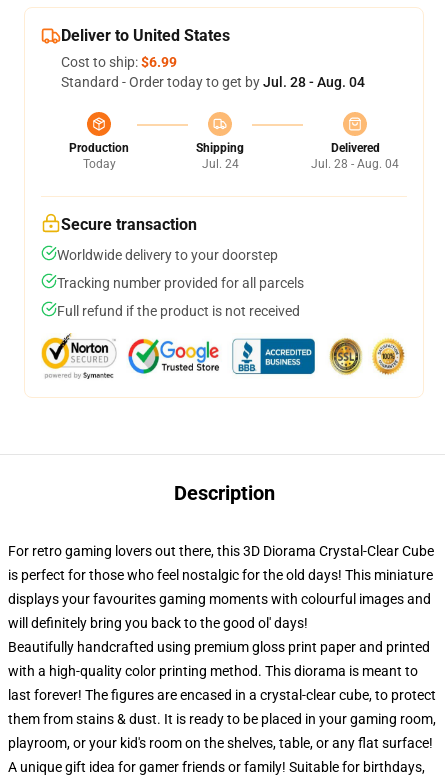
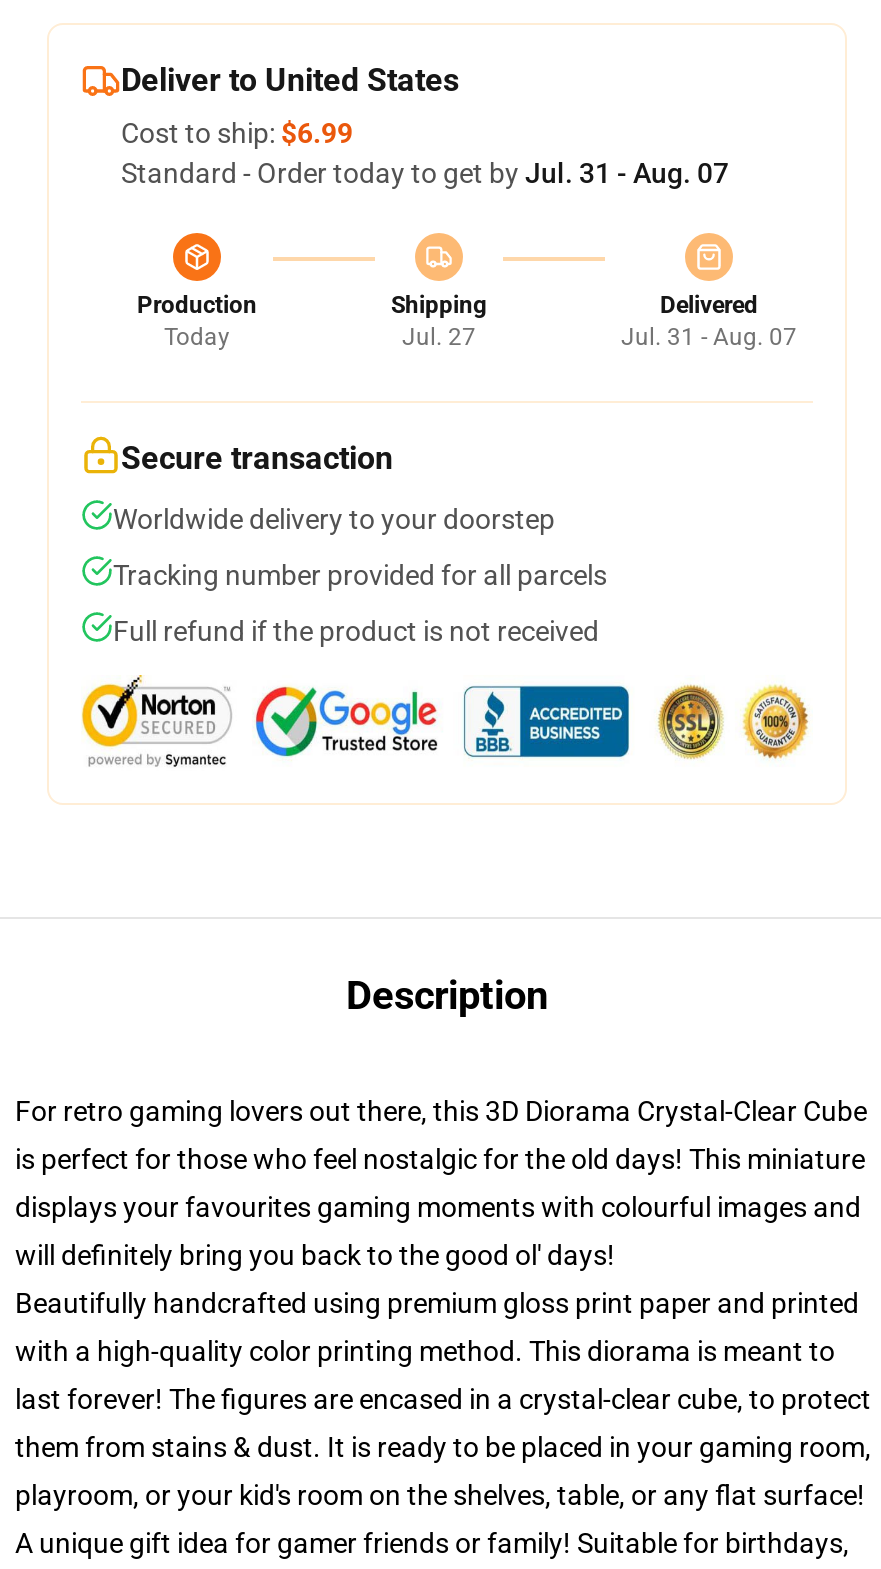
- Standard - Order today to get by Jul. 28 - Aug. 04
+ Standard - Order today to get by Jul. 31 - Aug. 07

- Jul. 24
+ Jul. 27

- Jul. 28 - Aug. 04
+ Jul. 31 - Aug. 07
